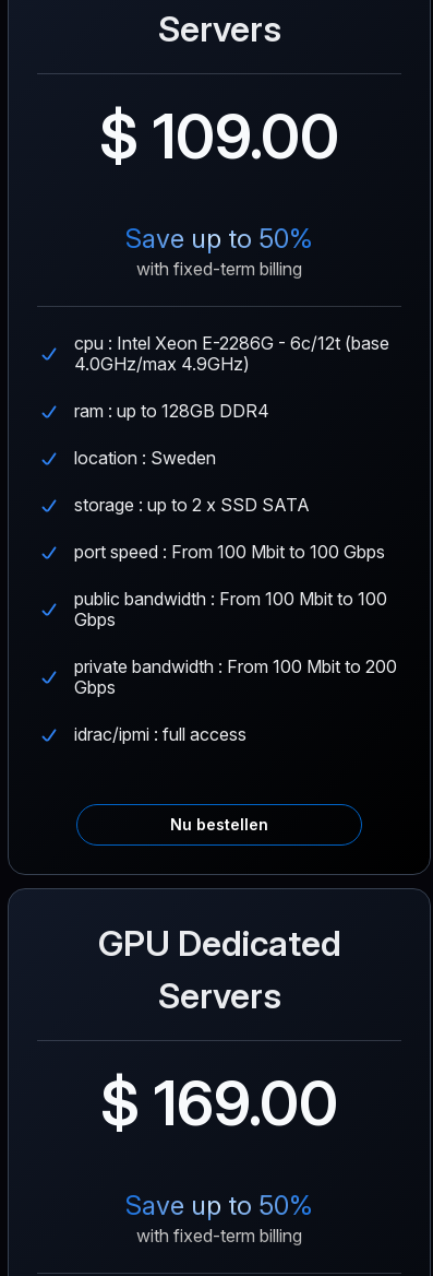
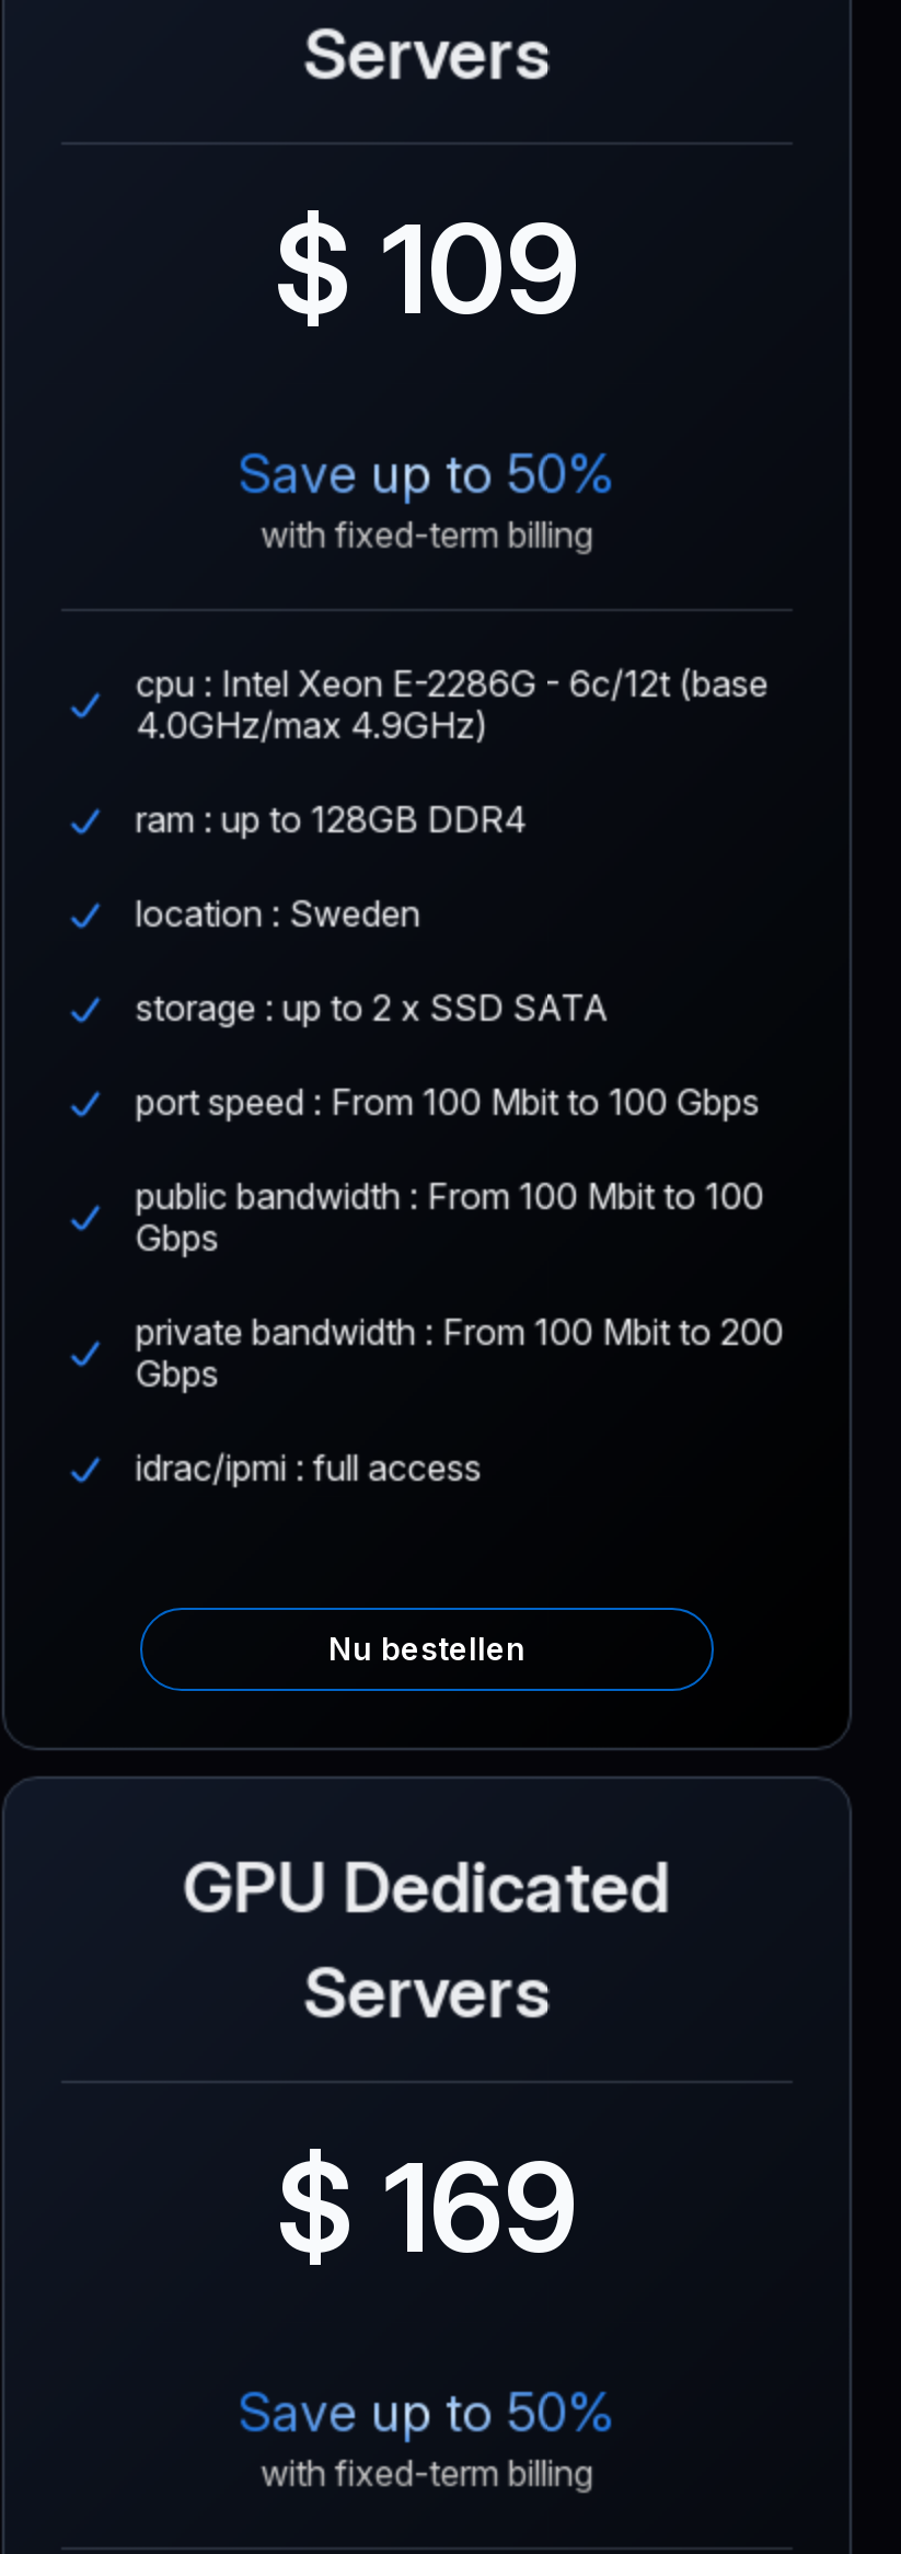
- $ 109.00
+ $ 109

- $ 169.00
+ $ 169
